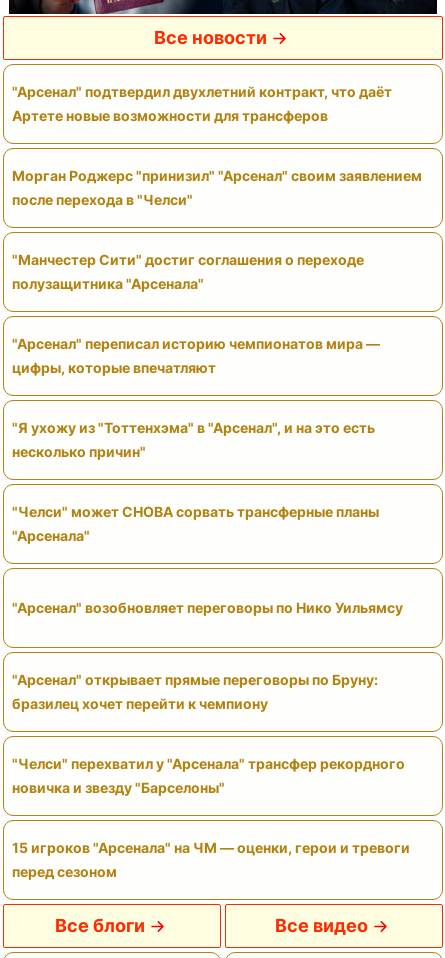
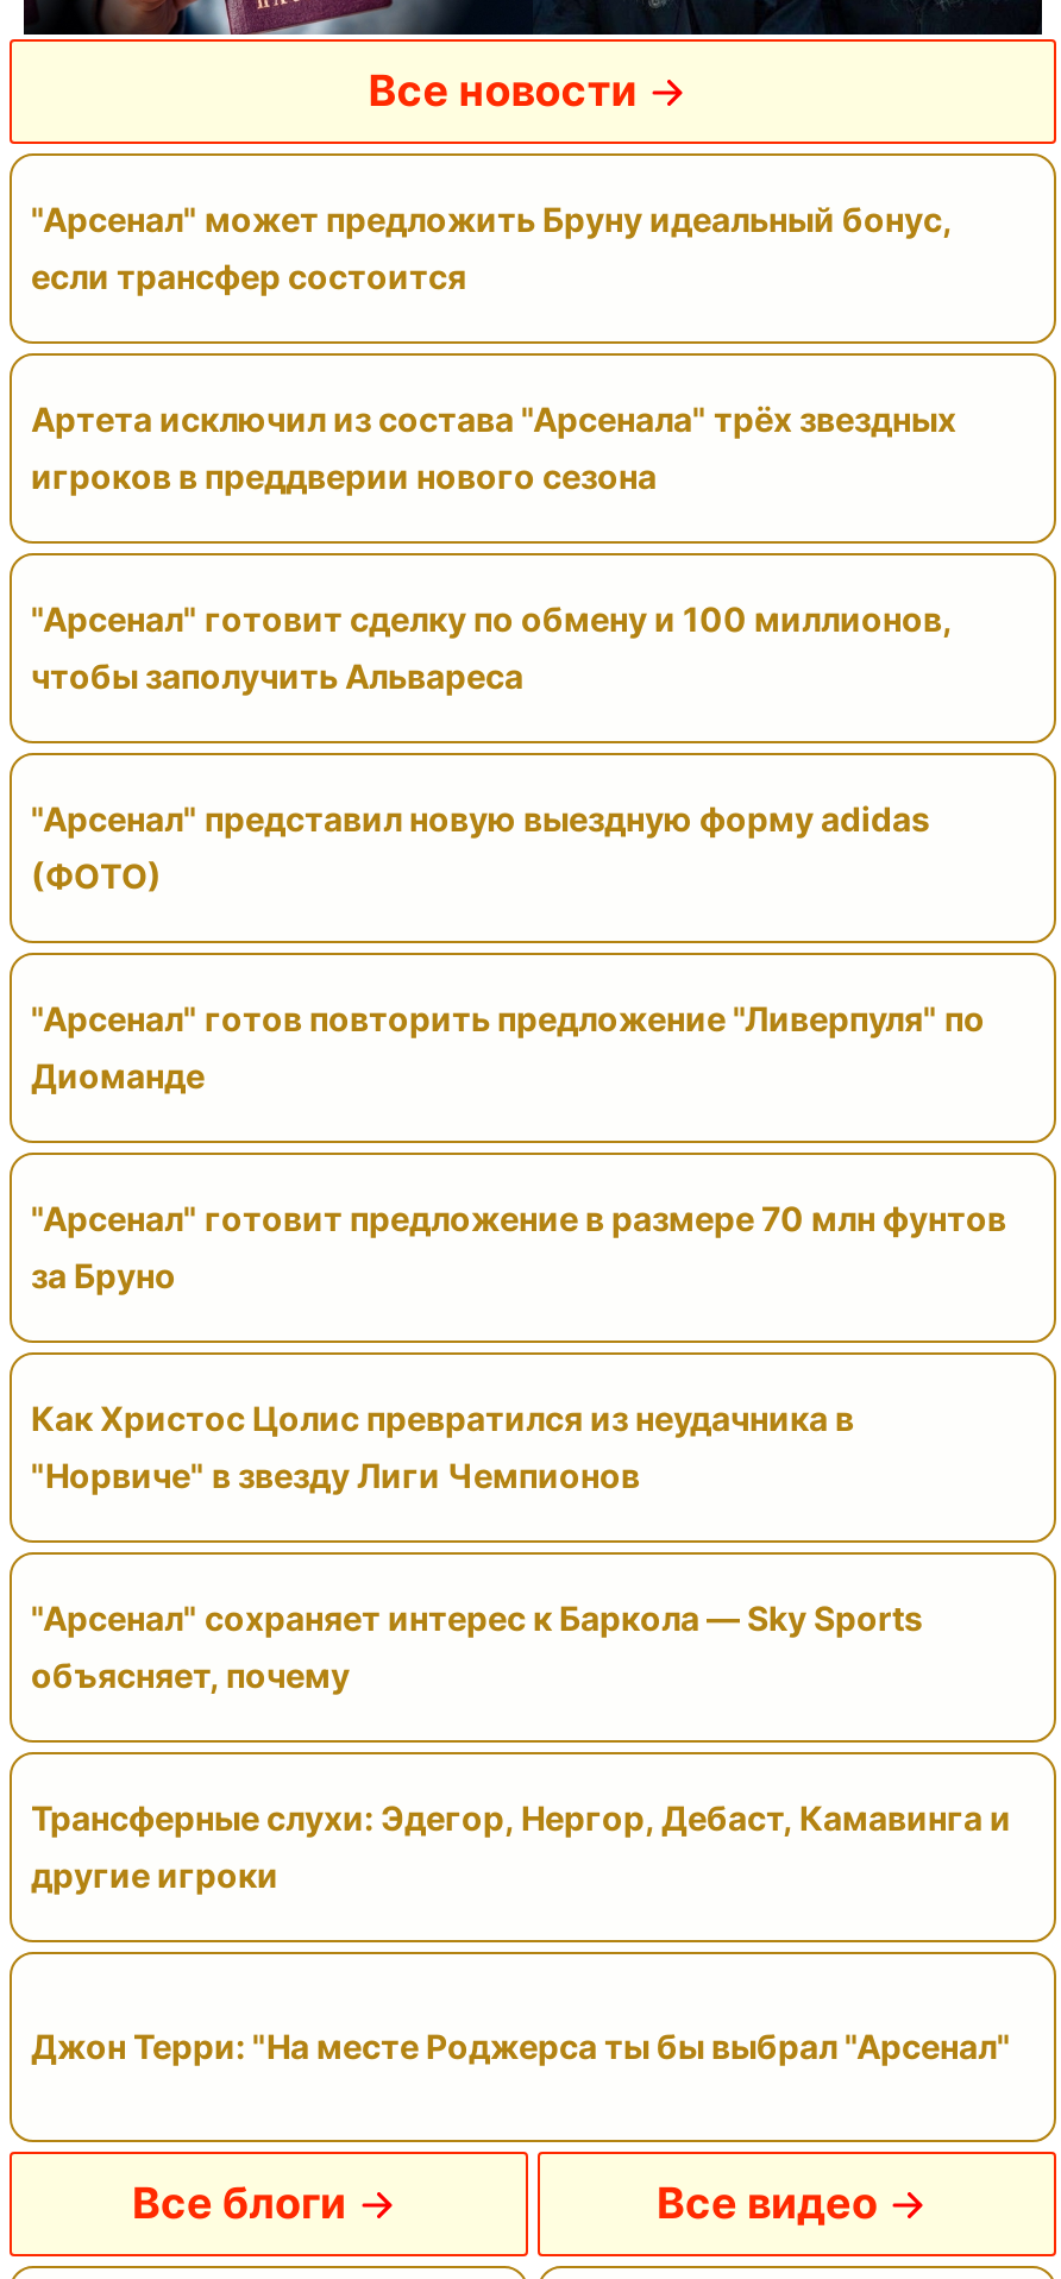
- "Арсенал" подтвердил двухлетний контракт, что даёт
- Артете новые возможности для трансферов
+ "Арсенал" может предложить Бруну идеальный бонус,
+ если трансфер состоится

- Морган Роджерс "принизил" "Арсенал" своим заявлением
- после перехода в "Челси"
+ Артета исключил из состава "Арсенала" трёх звездных
+ игроков в преддверии нового сезона

- "Манчестер Сити" достиг соглашения о переходе
- полузащитника "Арсенала"
+ "Арсенал" готовит сделку по обмену и 100 миллионов,
+ чтобы заполучить Альвареса

- "Арсенал" переписал историю чемпионатов мира —
- цифры, которые впечатляют
+ "Арсенал" представил новую выездную форму adidas
+ (ФОТО)

- "Я ухожу из "Тоттенхэма" в "Арсенал", и на это есть
- несколько причин"
+ "Арсенал" готов повторить предложение "Ливерпуля" по
+ Диоманде

- "Челси" может СНОВА сорвать трансферные планы
- "Арсенала"
+ "Арсенал" готовит предложение в размере 70 млн фунтов
+ за Бруно

- "Арсенал" возобновляет переговоры по Нико Уильямсу
+ Как Христос Цолис превратился из неудачника в
+ "Норвиче" в звезду Лиги Чемпионов

- "Арсенал" открывает прямые переговоры по Бруну:
- бразилец хочет перейти к чемпиону
+ "Арсенал" сохраняет интерес к Баркола — Sky Sports
+ объясняет, почему

- "Челси" перехватил у "Арсенала" трансфер рекордного
- новичка и звезду "Барселоны"
+ Трансферные слухи: Эдегор, Нергор, Дебаст, Камавинга и
+ другие игроки

- 15 игроков "Арсенала" на ЧМ — оценки, герои и тревоги
- перед сезоном
+ Джон Терри: "На месте Роджерса ты бы выбрал "Арсенал"
